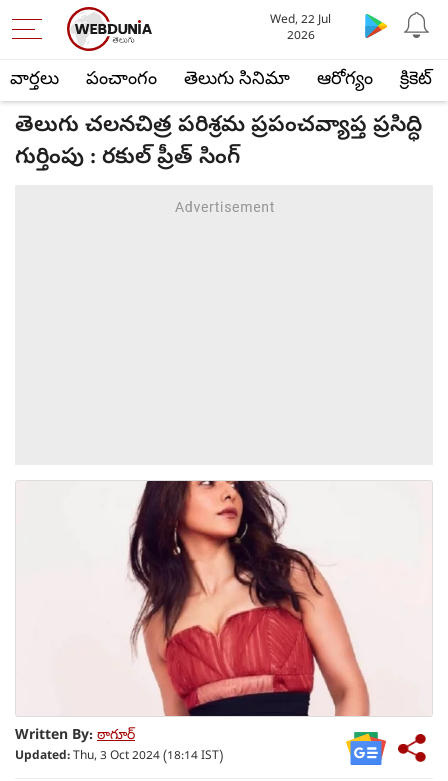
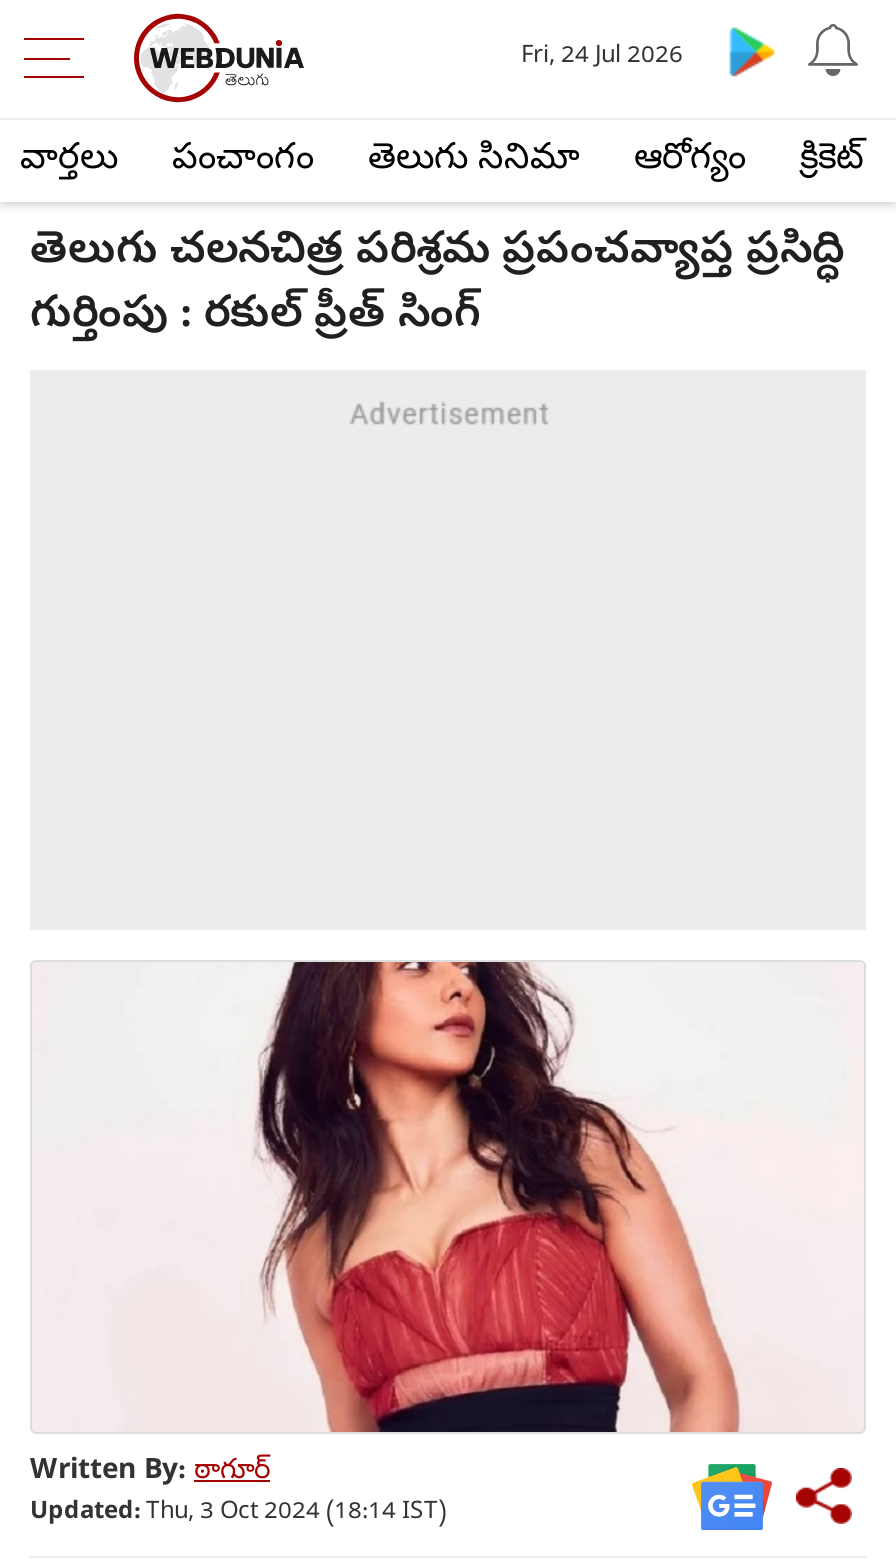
- Wed, 22 Jul
- 2026
+ Fri, 24 Jul 2026
